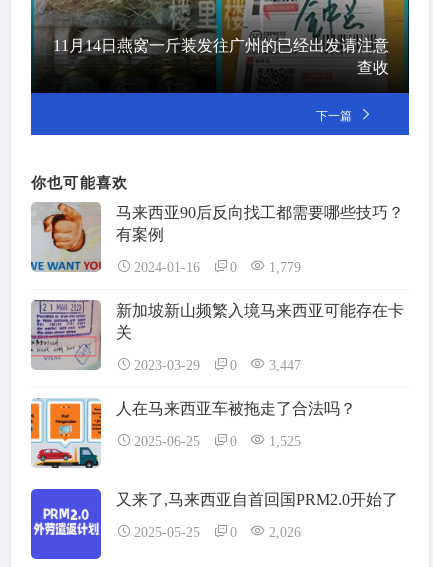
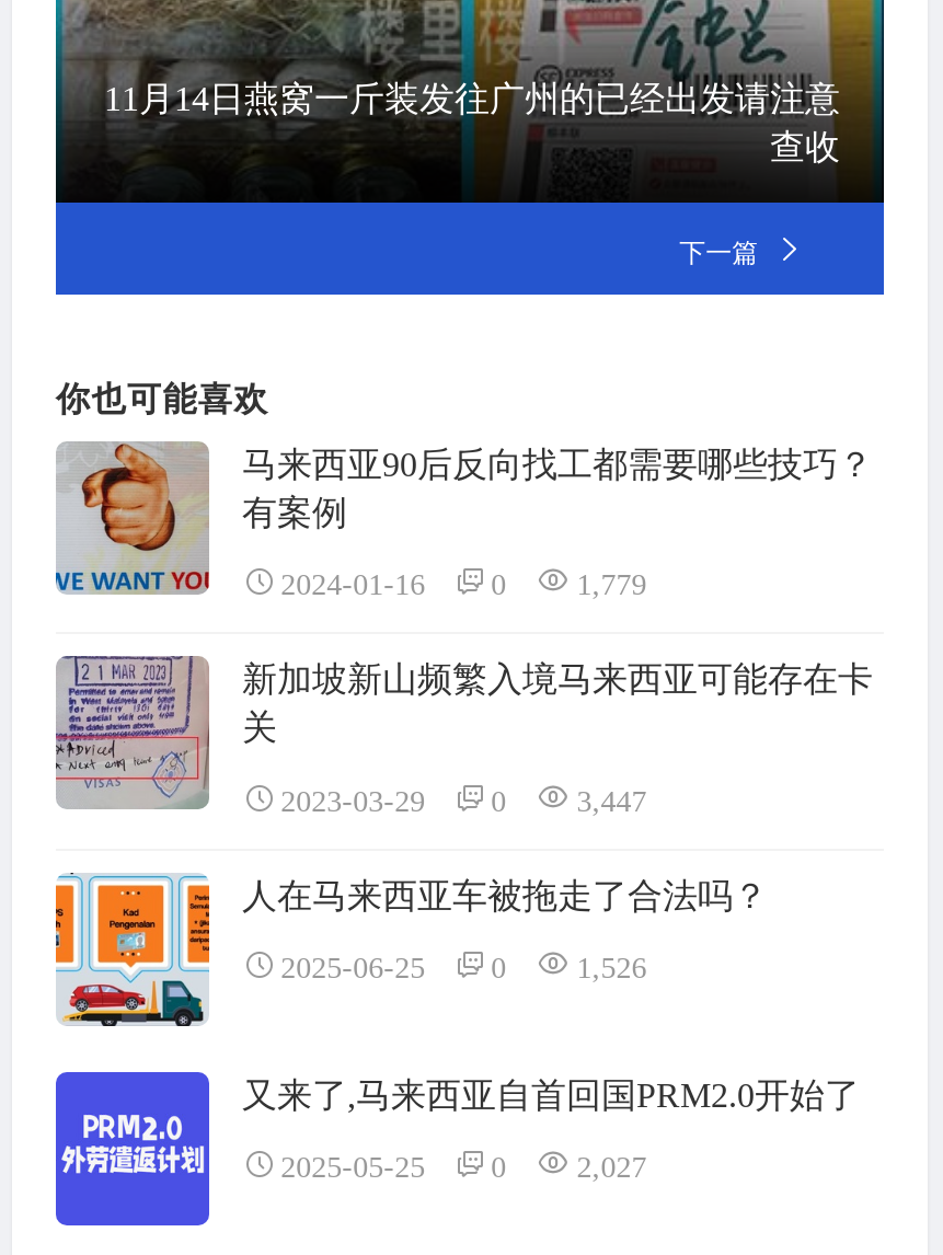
- 1,525
+ 1,526

- 2,026
+ 2,027
